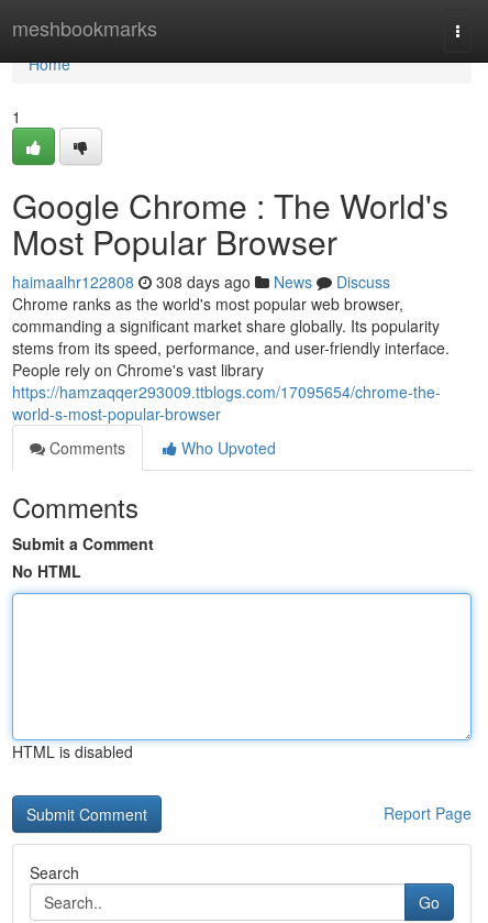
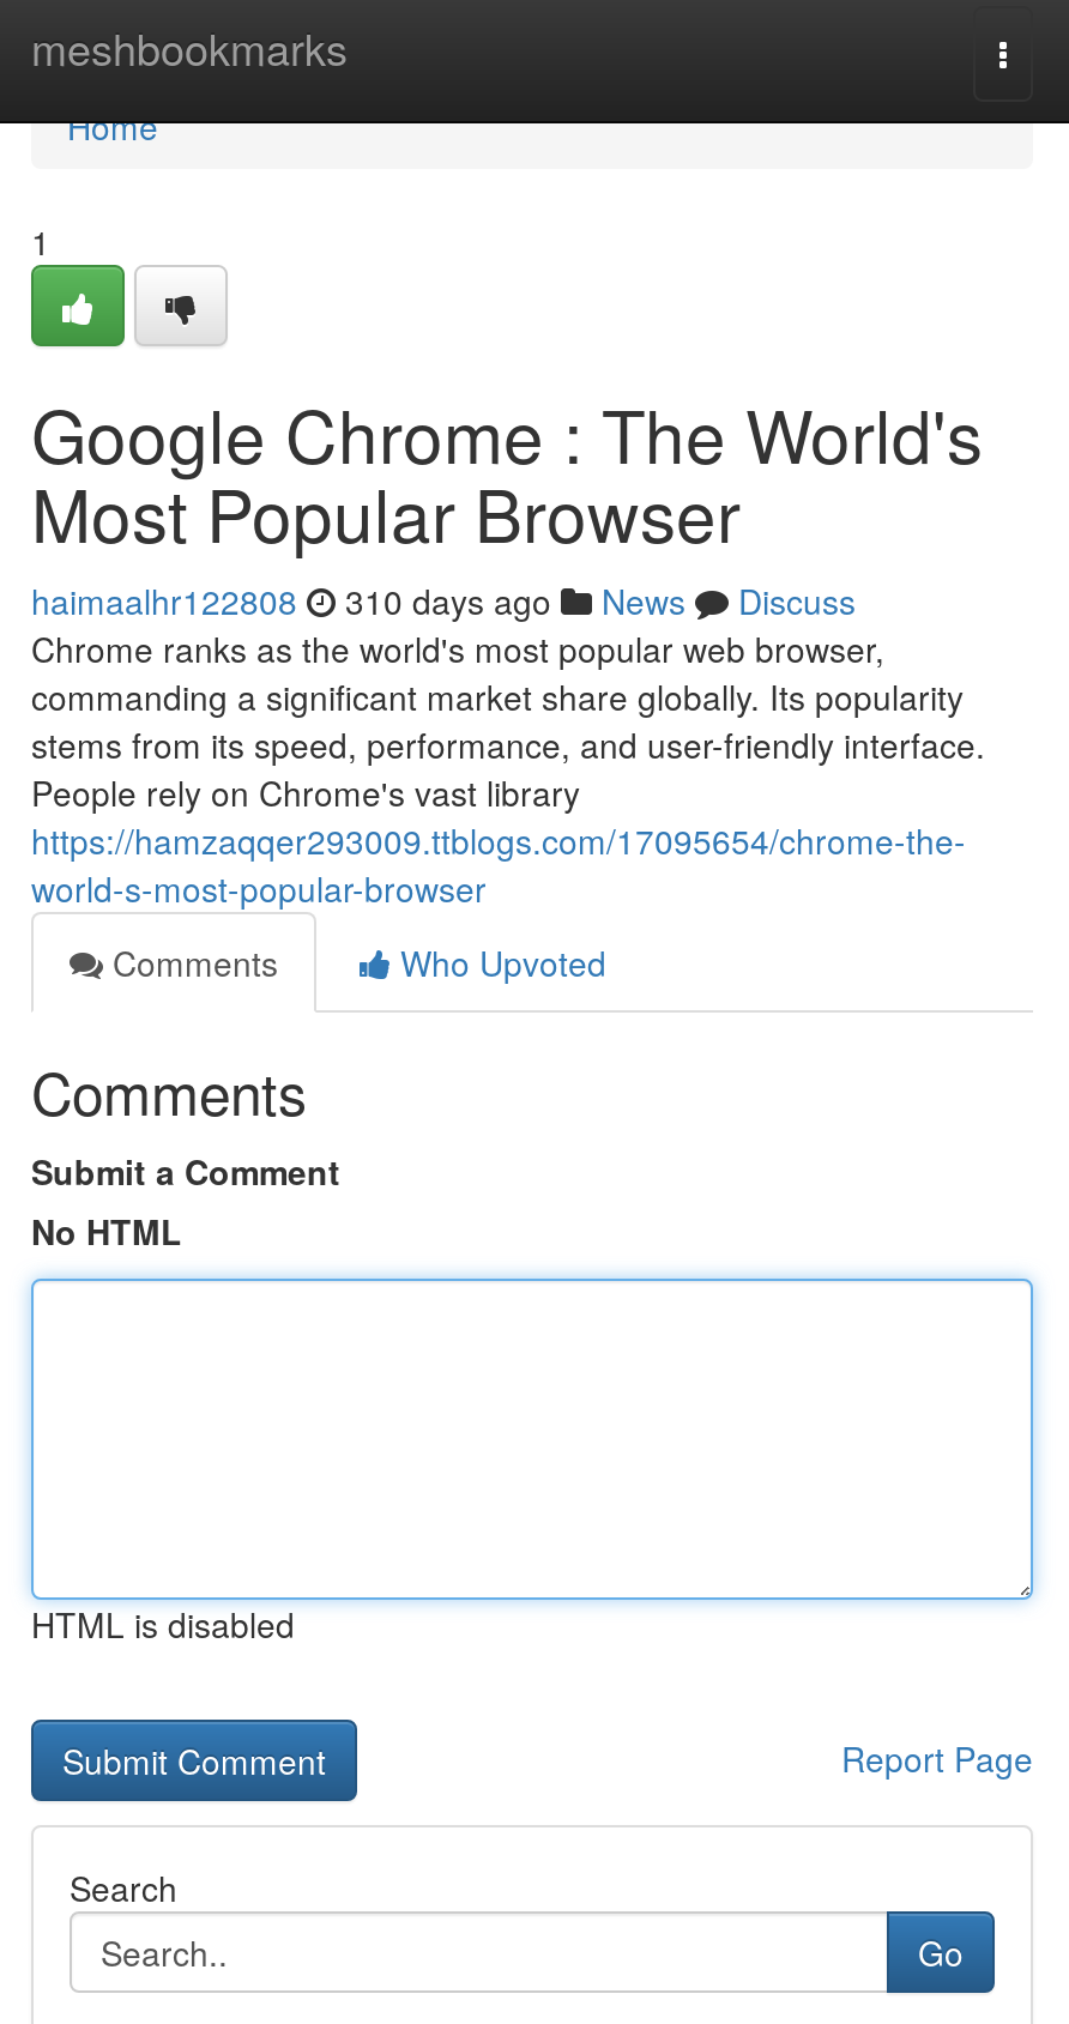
- haimaalhr122808 308 days ago News Discuss
+ haimaalhr122808 310 days ago News Discuss
